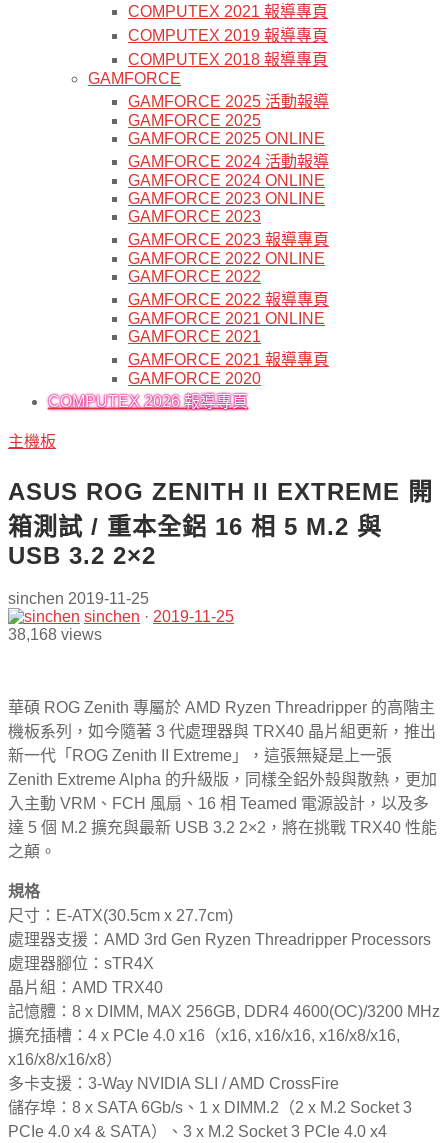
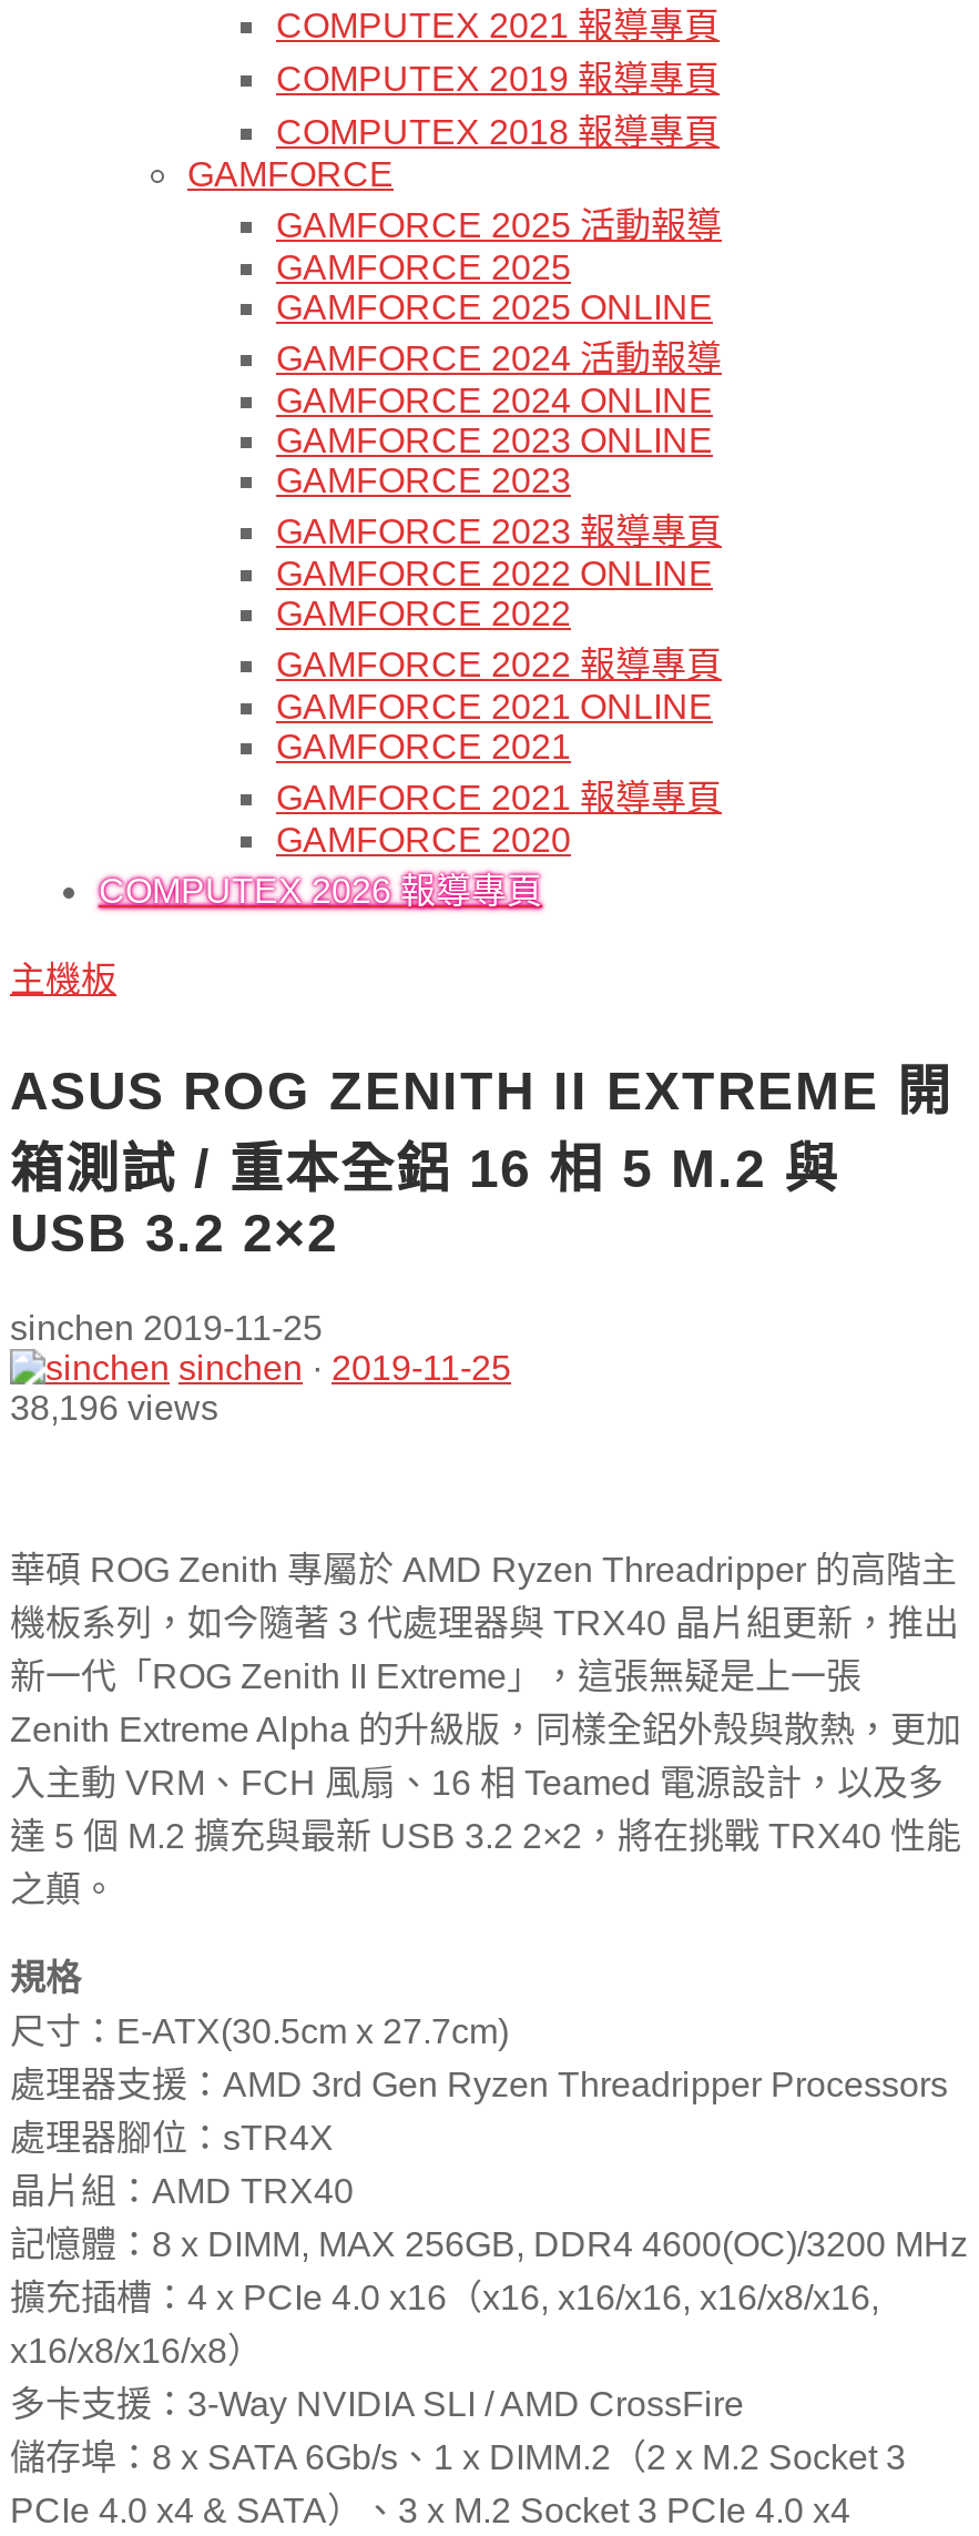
- 38,168 views
+ 38,196 views
